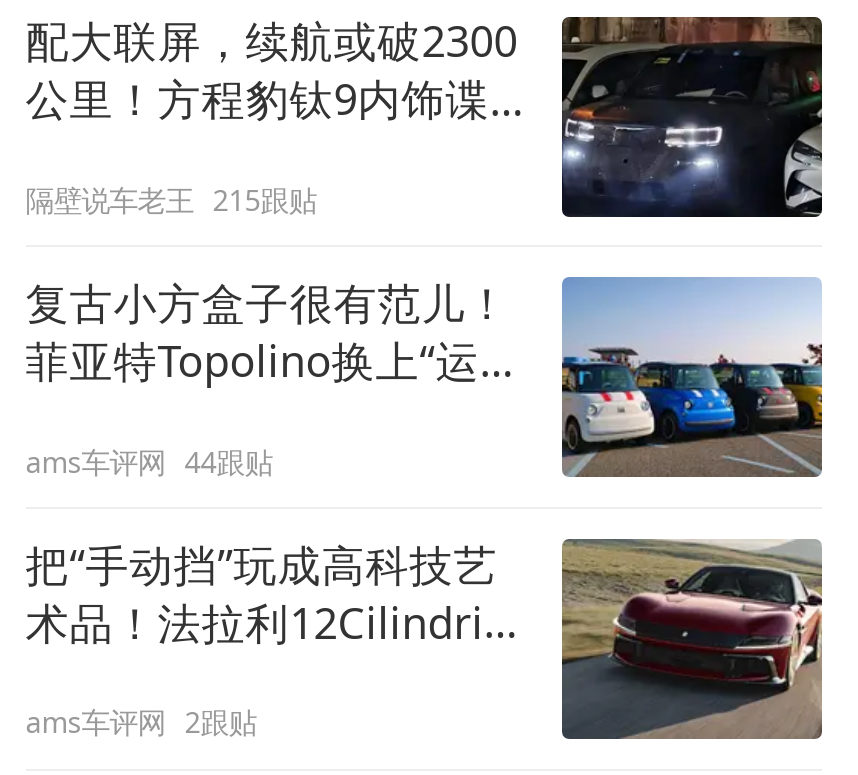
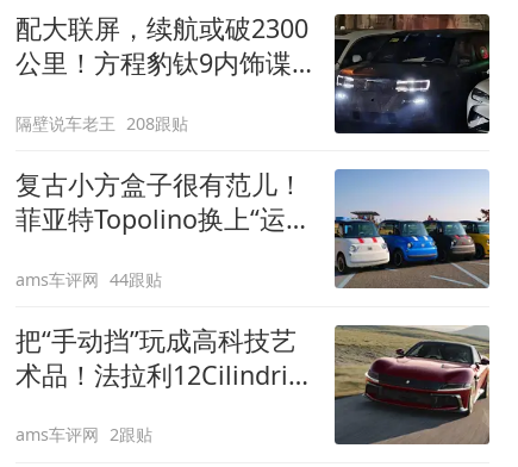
- 隔壁说车老王 215跟贴
+ 隔壁说车老王 208跟贴
